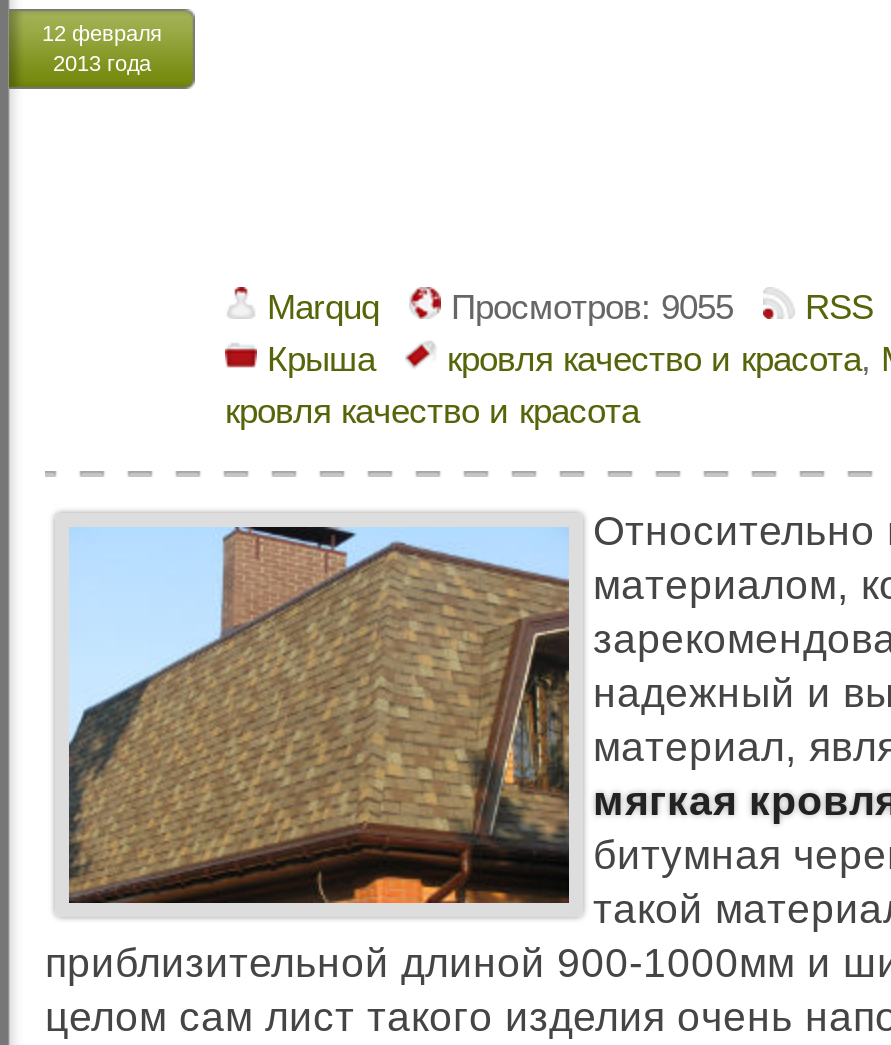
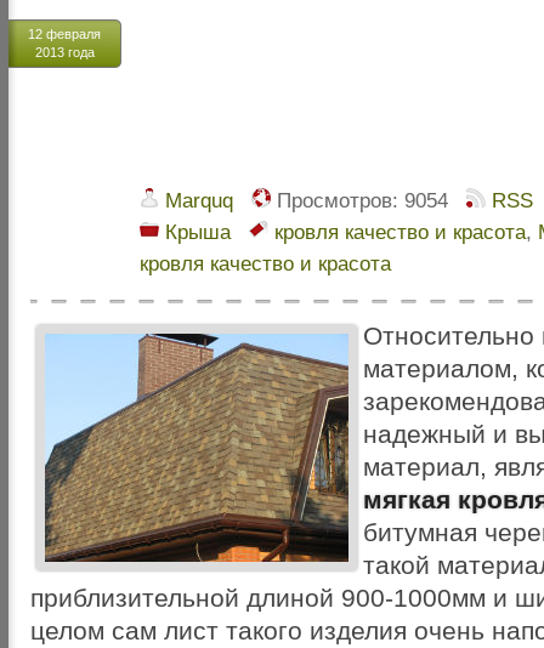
- Marquq Просмотров: 9055 RSS
+ Marquq Просмотров: 9054 RSS
